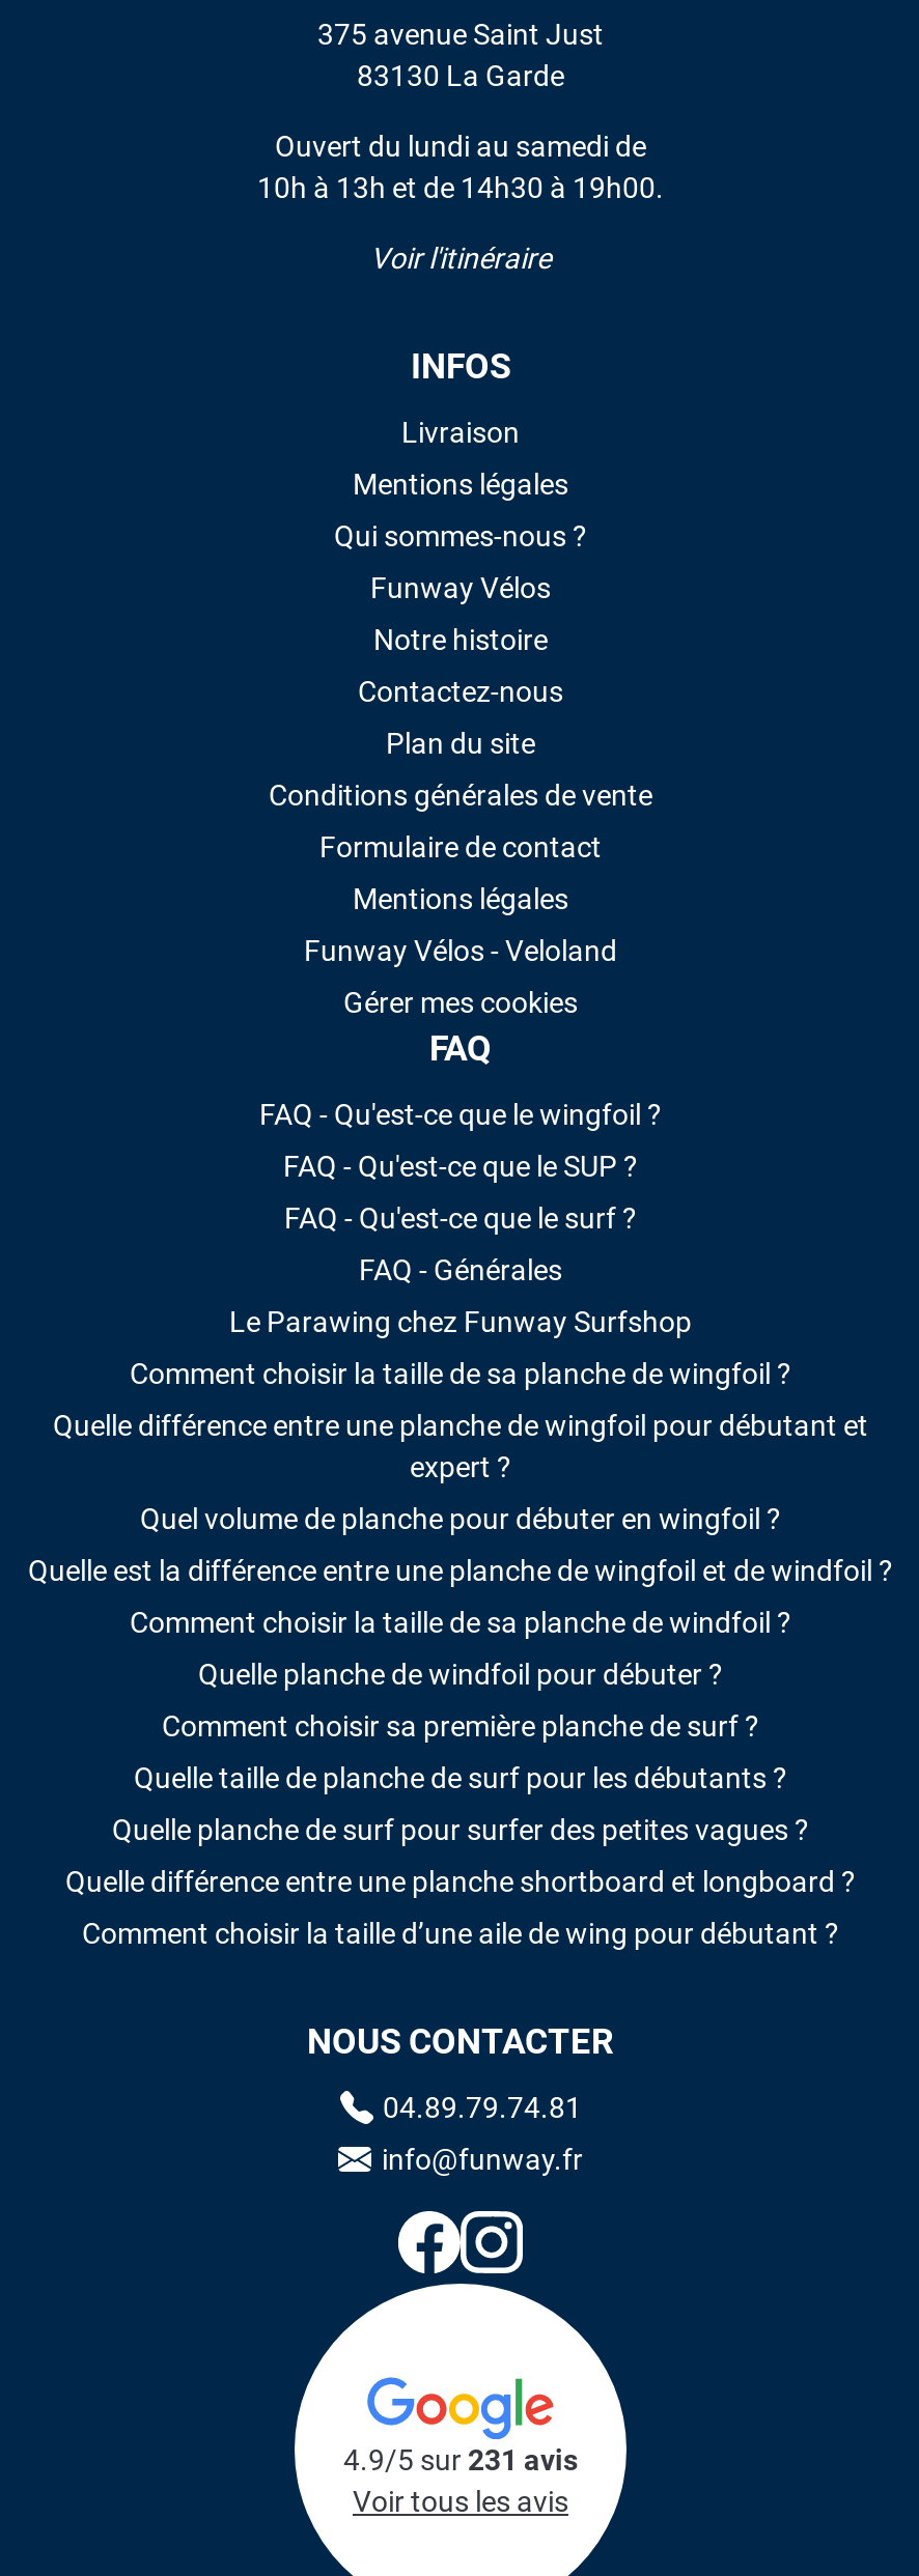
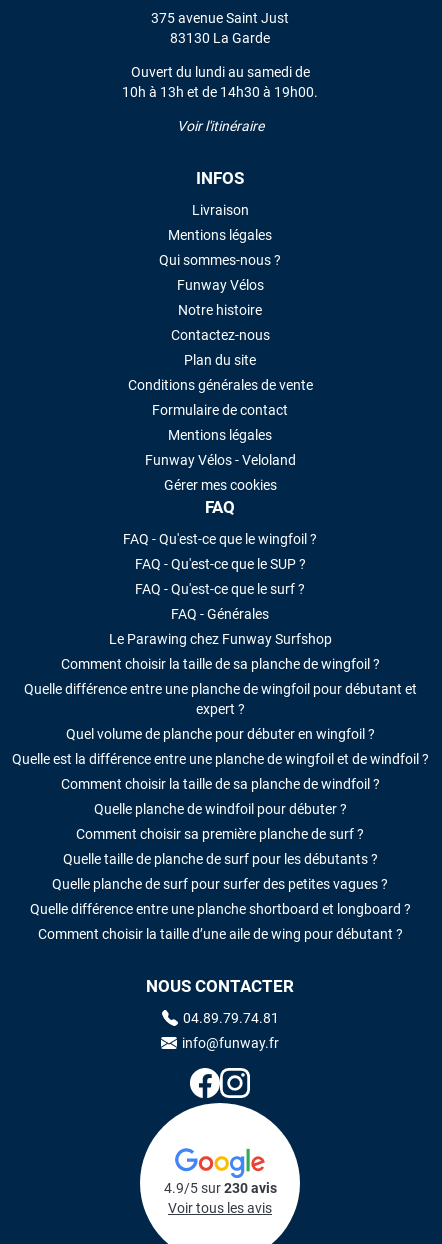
- 4.9/5 sur 231 avis
+ 4.9/5 sur 230 avis
